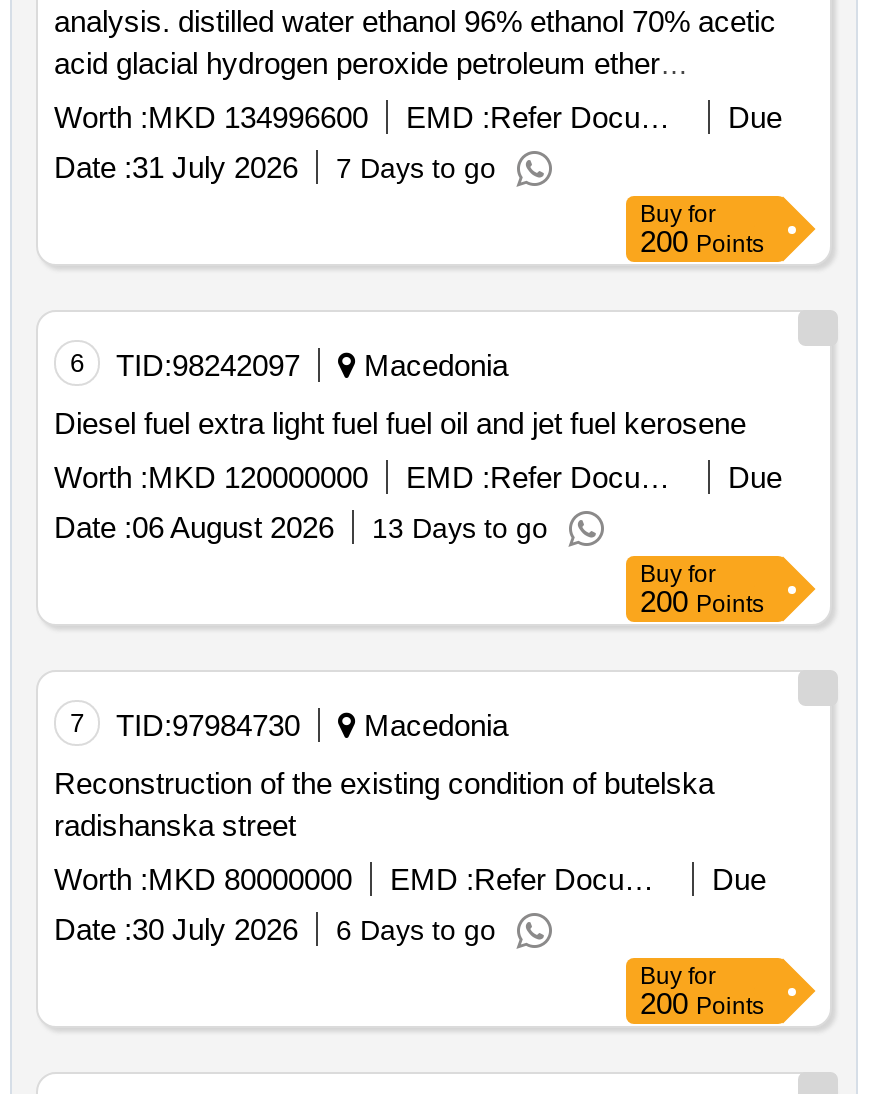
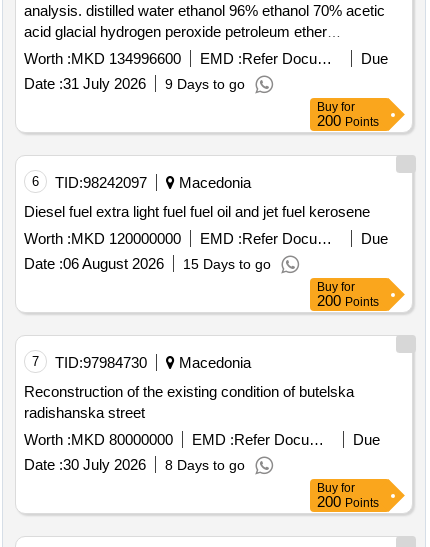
- Date : 31 July 2026 7 Days to go
+ Date : 31 July 2026 9 Days to go

- 13 Days to go
+ 15 Days to go

- 6 Days to go
+ 8 Days to go
